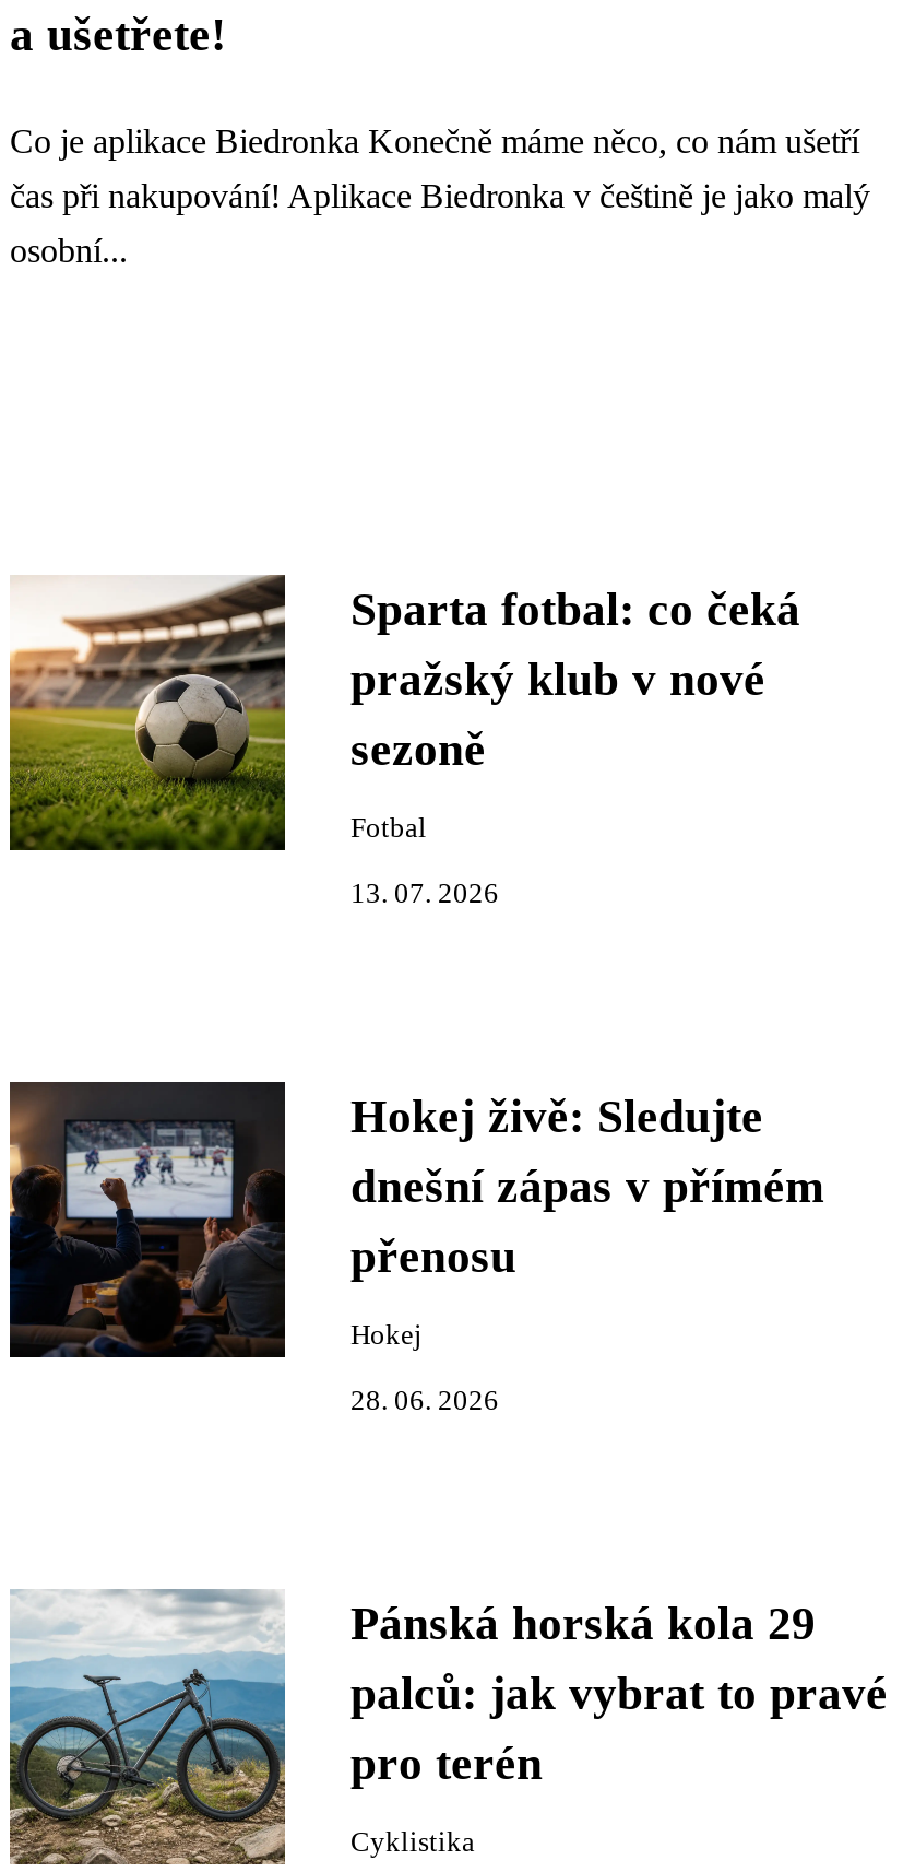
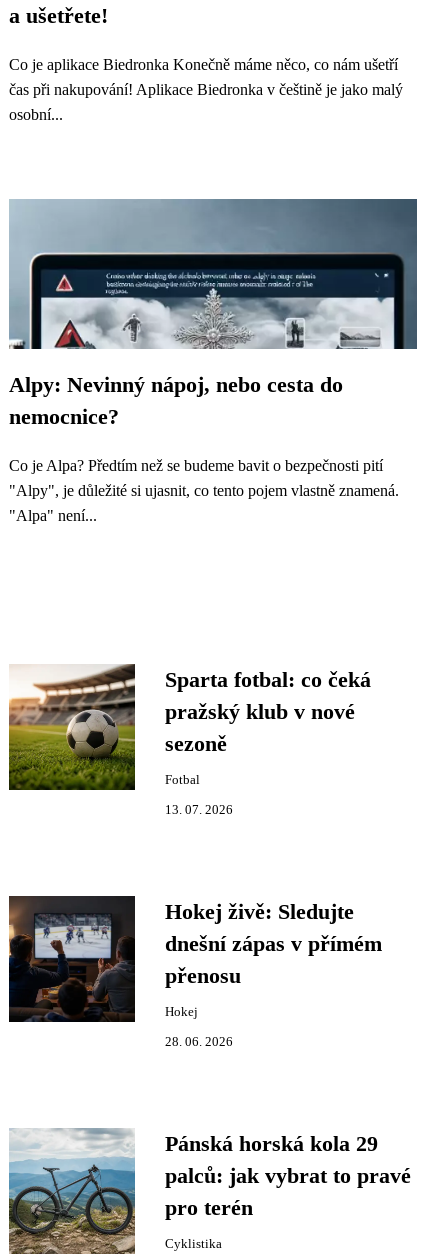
+ [image]
+ Alpy: Nevinný nápoj, nebo cesta do
+ nemocnice?
+ Co je Alpa? Předtím než se budeme bavit o bezpečnosti pití
+ "Alpy", je důležité si ujasnit, co tento pojem vlastně znamená.
+ "Alpa" není...
